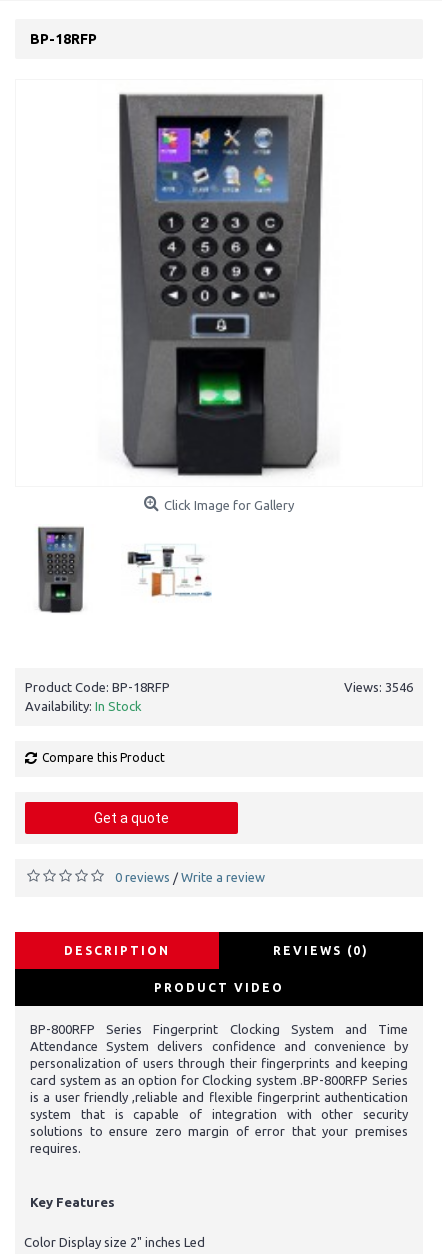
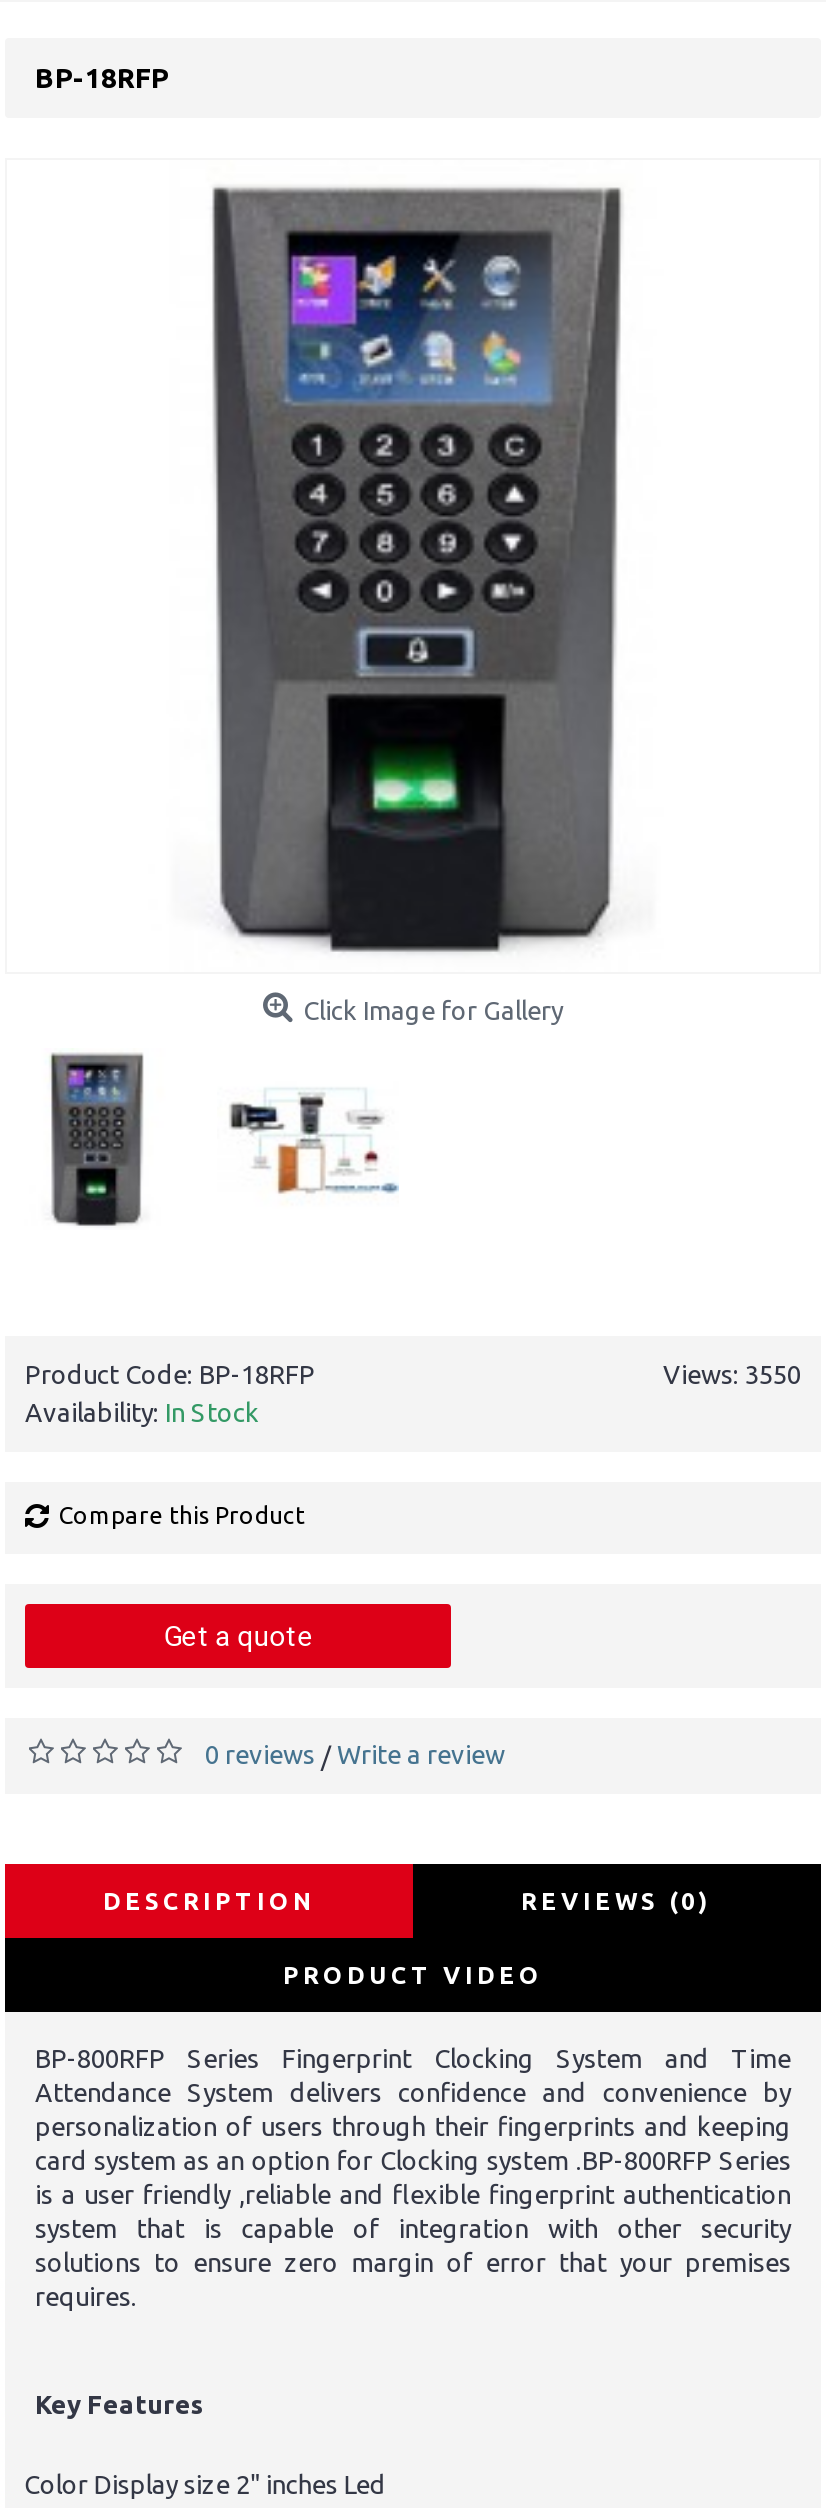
- Views: 3546
+ Views: 3550
